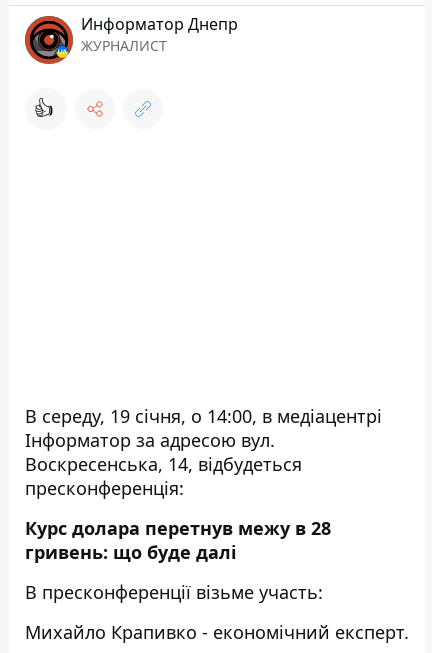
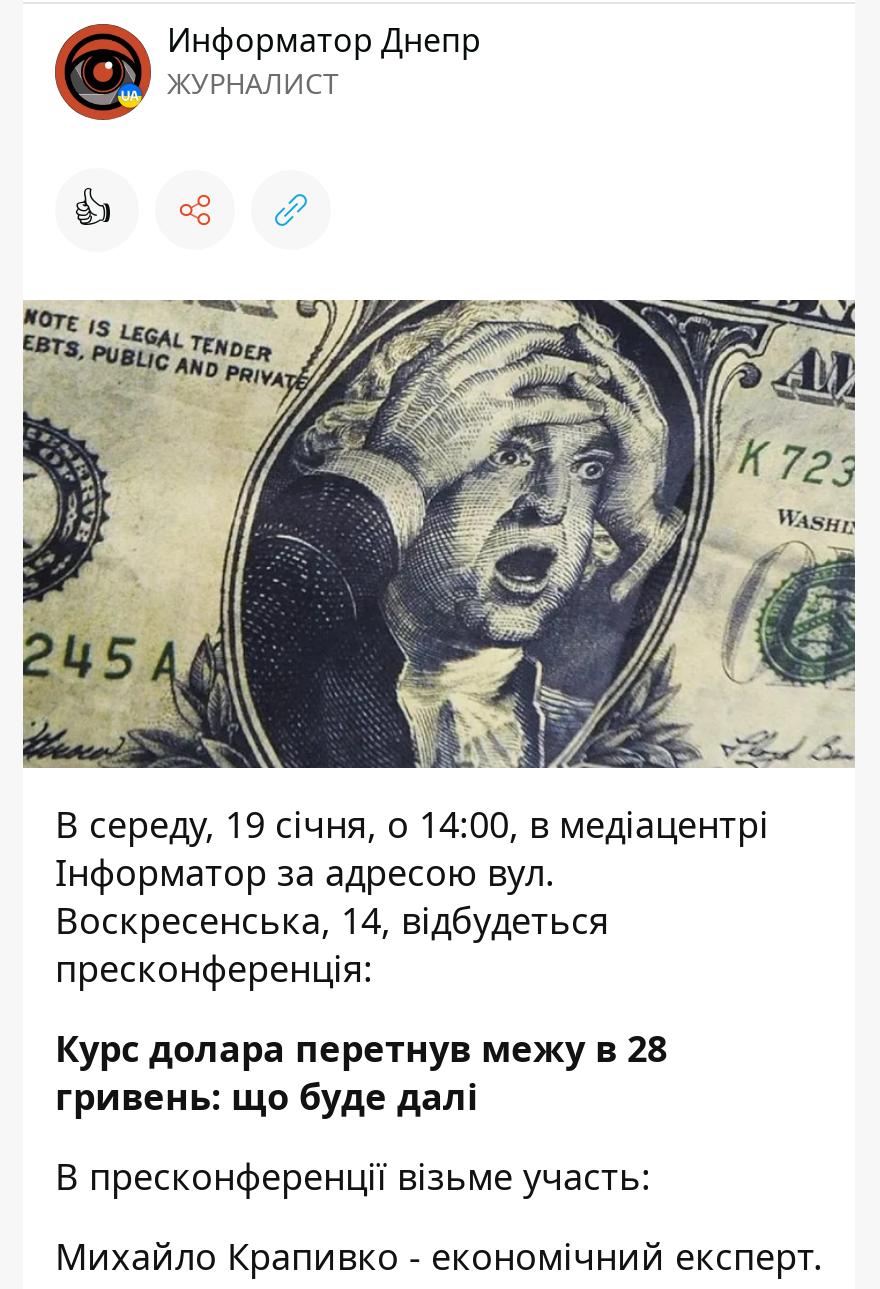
+ [image]
